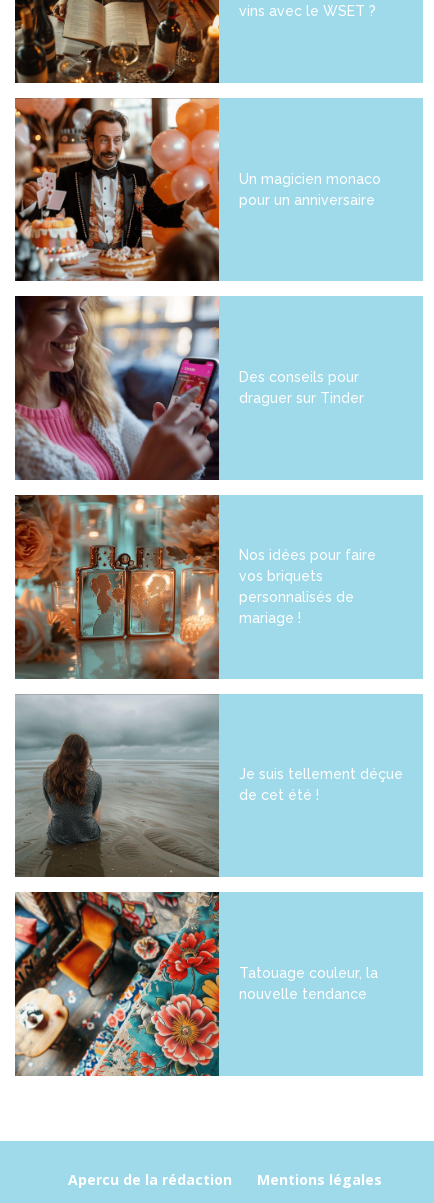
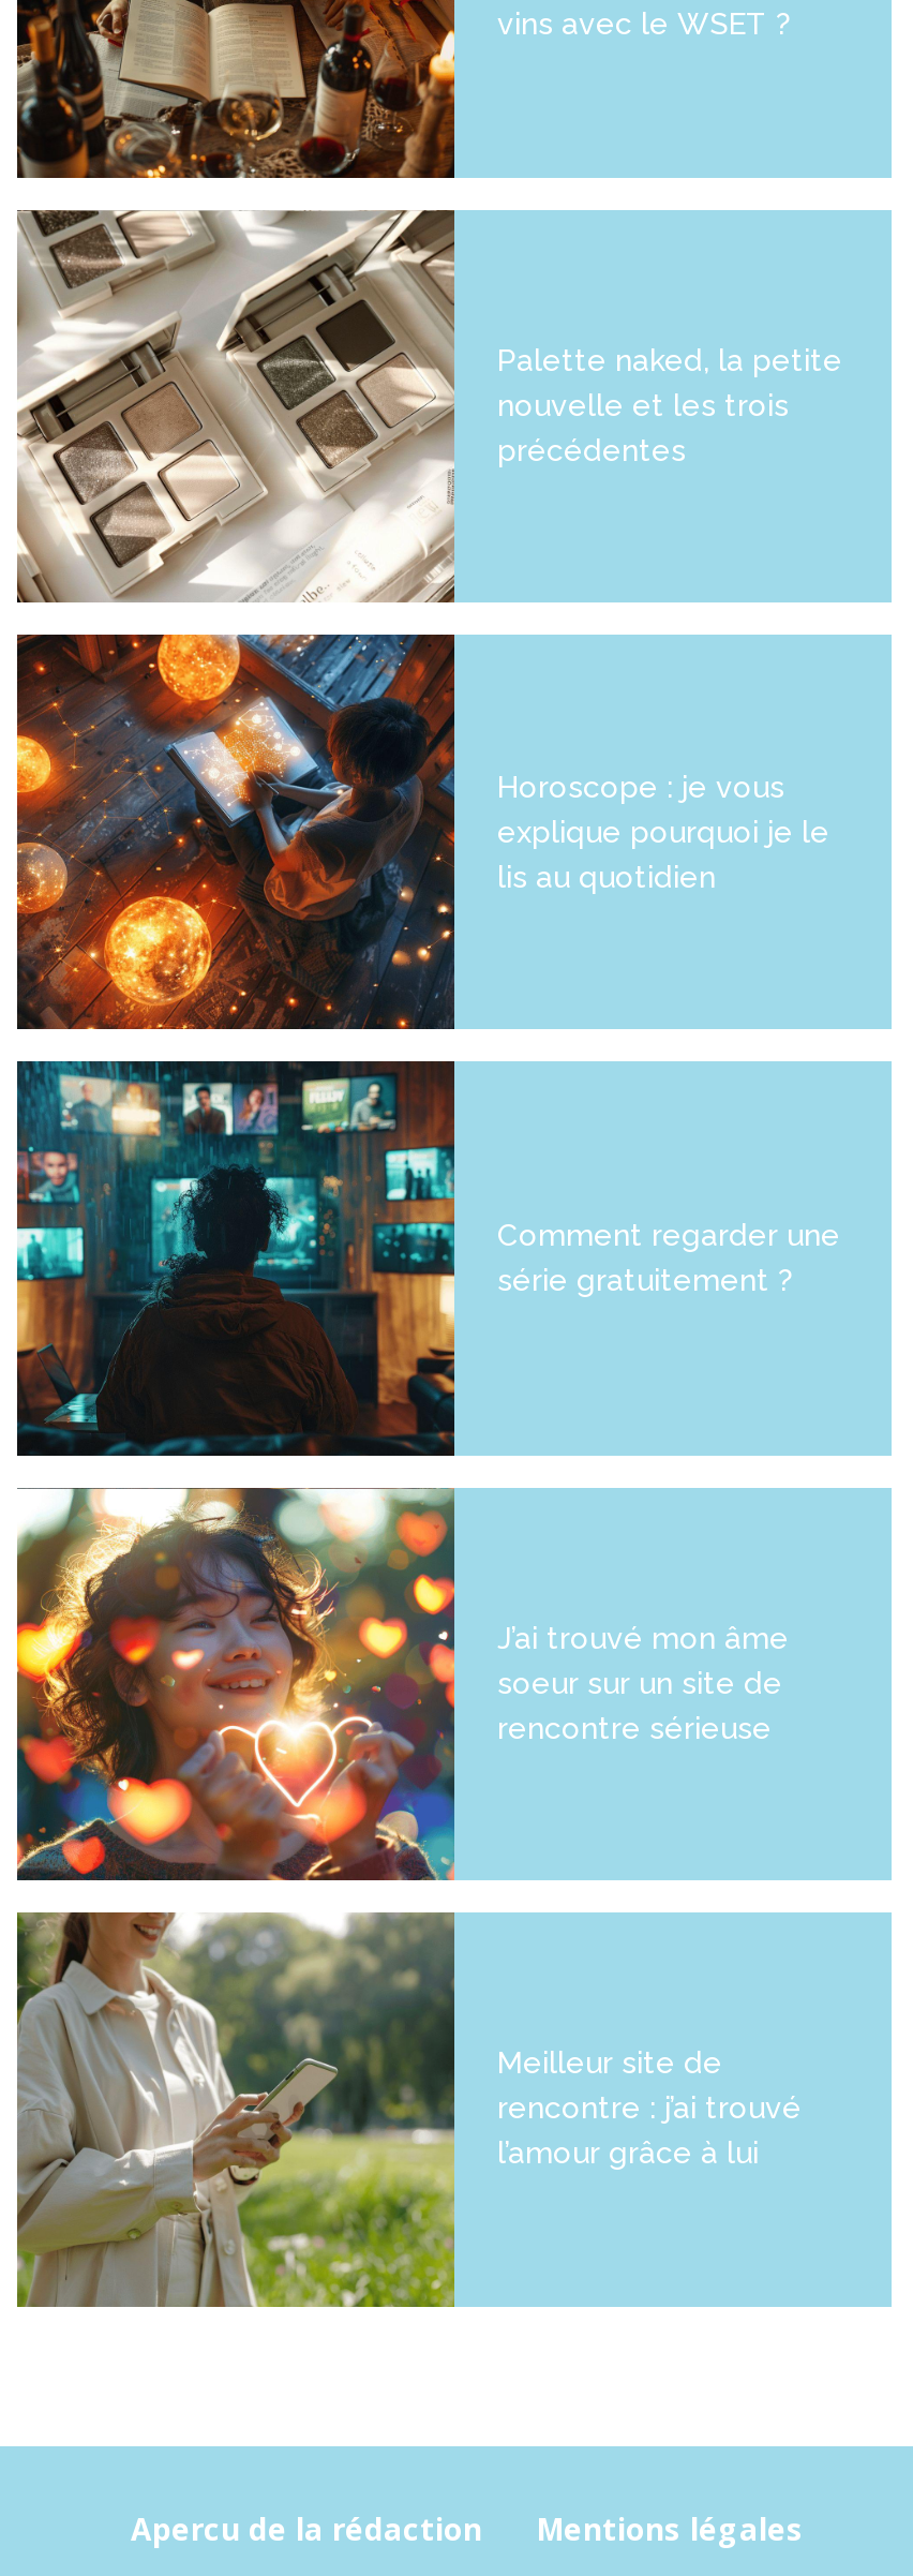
- [image]
- Un magicien monaco
- pour un anniversaire
+ [image]
+ Palette naked, la petite
+ nouvelle et les trois
+ précédentes

- [image]
- Des conseils pour
- draguer sur Tinder
+ [image]
+ Horoscope : je vous
+ explique pourquoi je le
+ lis au quotidien

- [image]
- Nos idées pour faire
- vos briquets
- personnalisés de
- mariage !
+ [image]
+ Comment regarder une
+ série gratuitement ?

- [image]
- Je suis tellement déçue
- de cet été !
+ [image]
+ J’ai trouvé mon âme
+ soeur sur un site de
+ rencontre sérieuse

- [image]
- Tatouage couleur, la
- nouvelle tendance
+ [image]
+ Meilleur site de
+ rencontre : j’ai trouvé
+ l’amour grâce à lui
